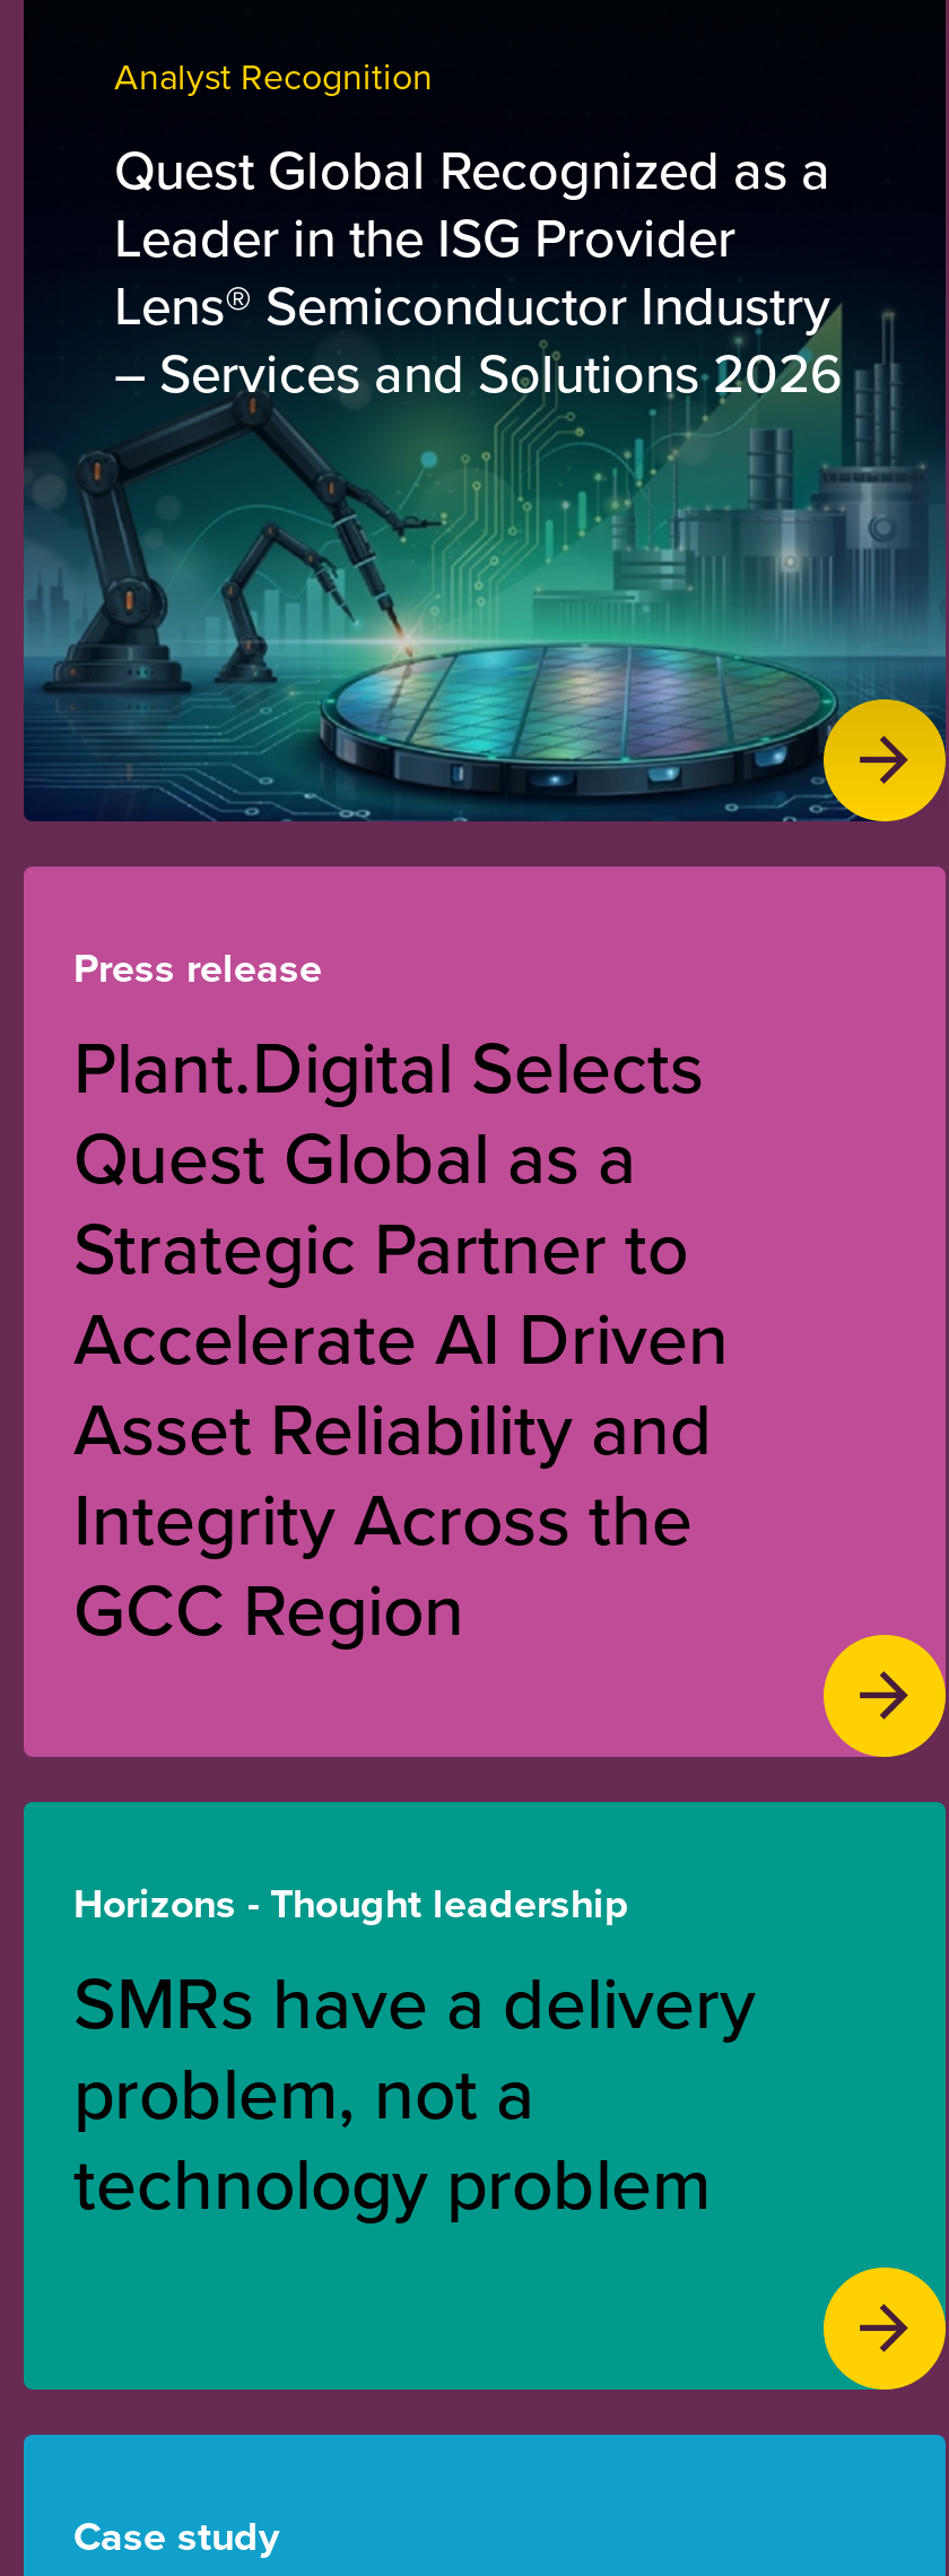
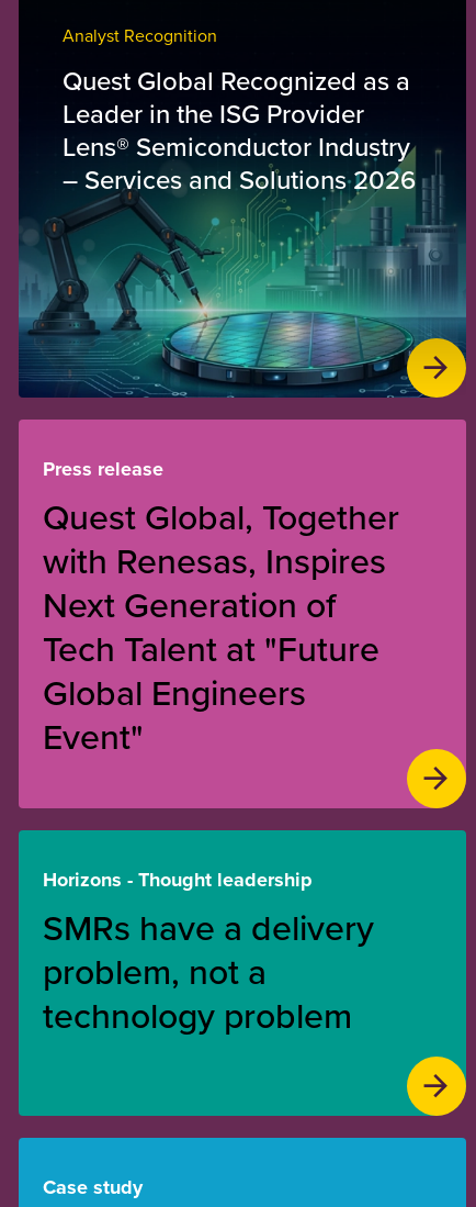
- Plant.Digital Selects
- Quest Global as a
- Strategic Partner to
- Accelerate AI Driven
- Asset Reliability and
- Integrity Across the
- GCC Region
+ Quest Global, Together
+ with Renesas, Inspires
+ Next Generation of
+ Tech Talent at "Future
+ Global Engineers
+ Event"
